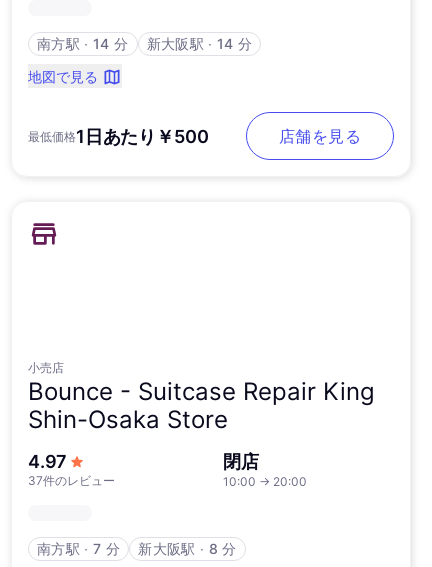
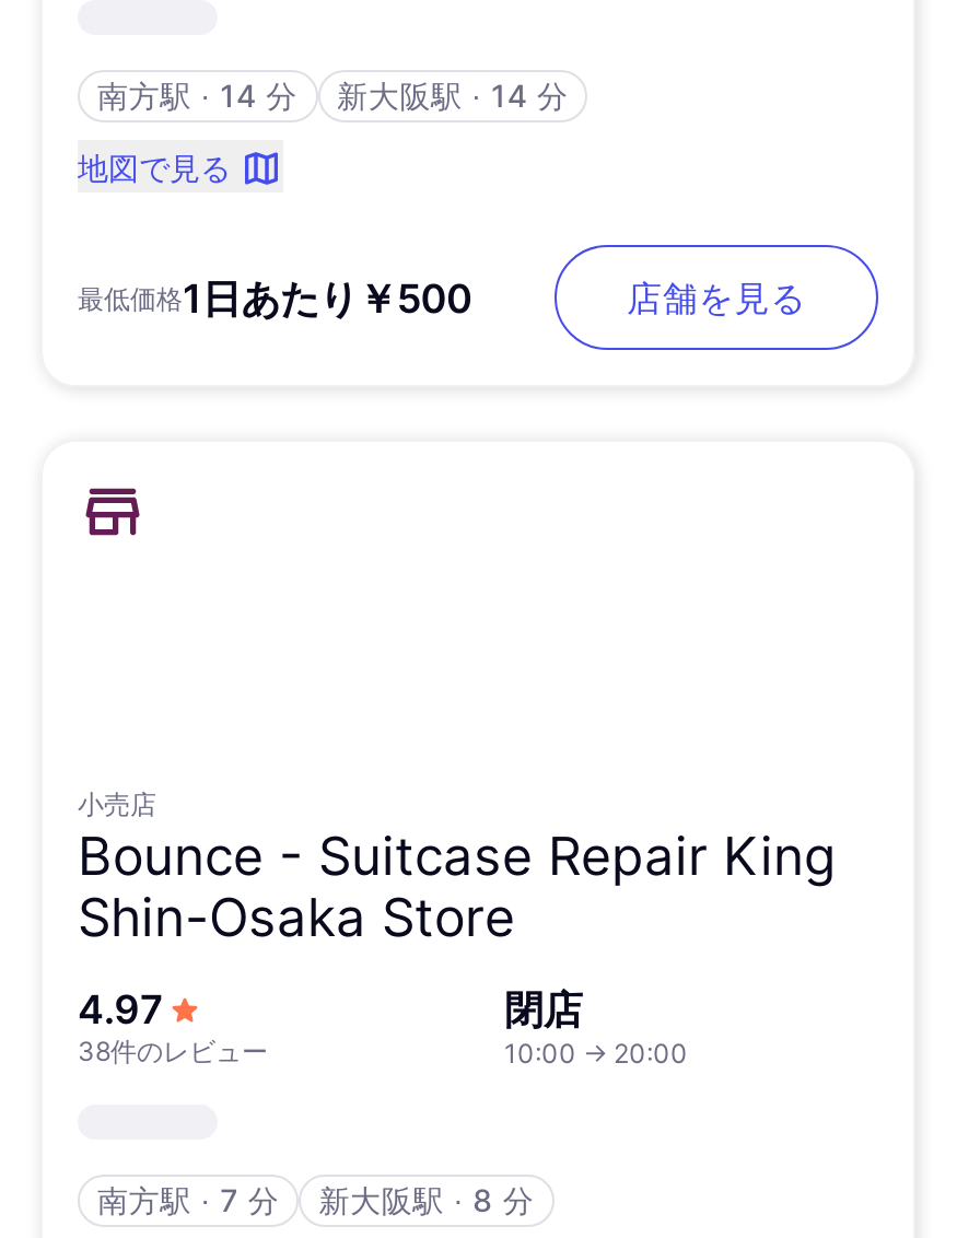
- 37件のレビュー
+ 38件のレビュー
